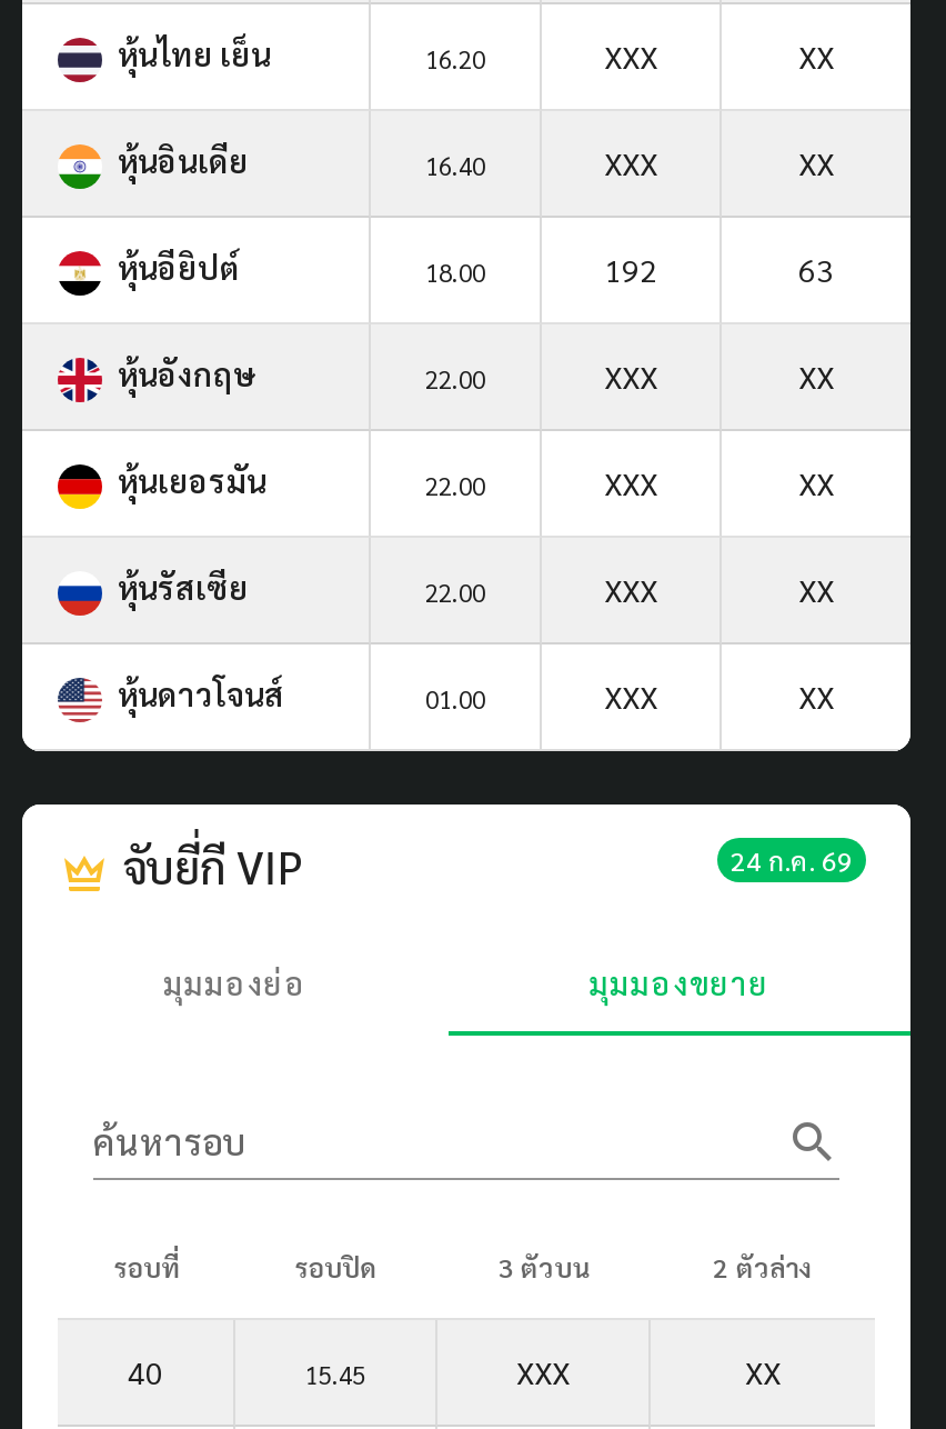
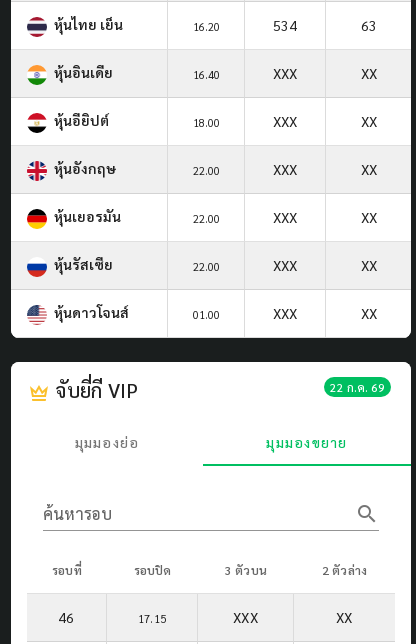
- XXX
- XX
+ 534
+ 63

- 192
- 63
+ XXX
+ XX

- 24 ก.ค. 69
+ 22 ก.ค. 69

- 40
+ 46

- 15.45
+ 17.15
